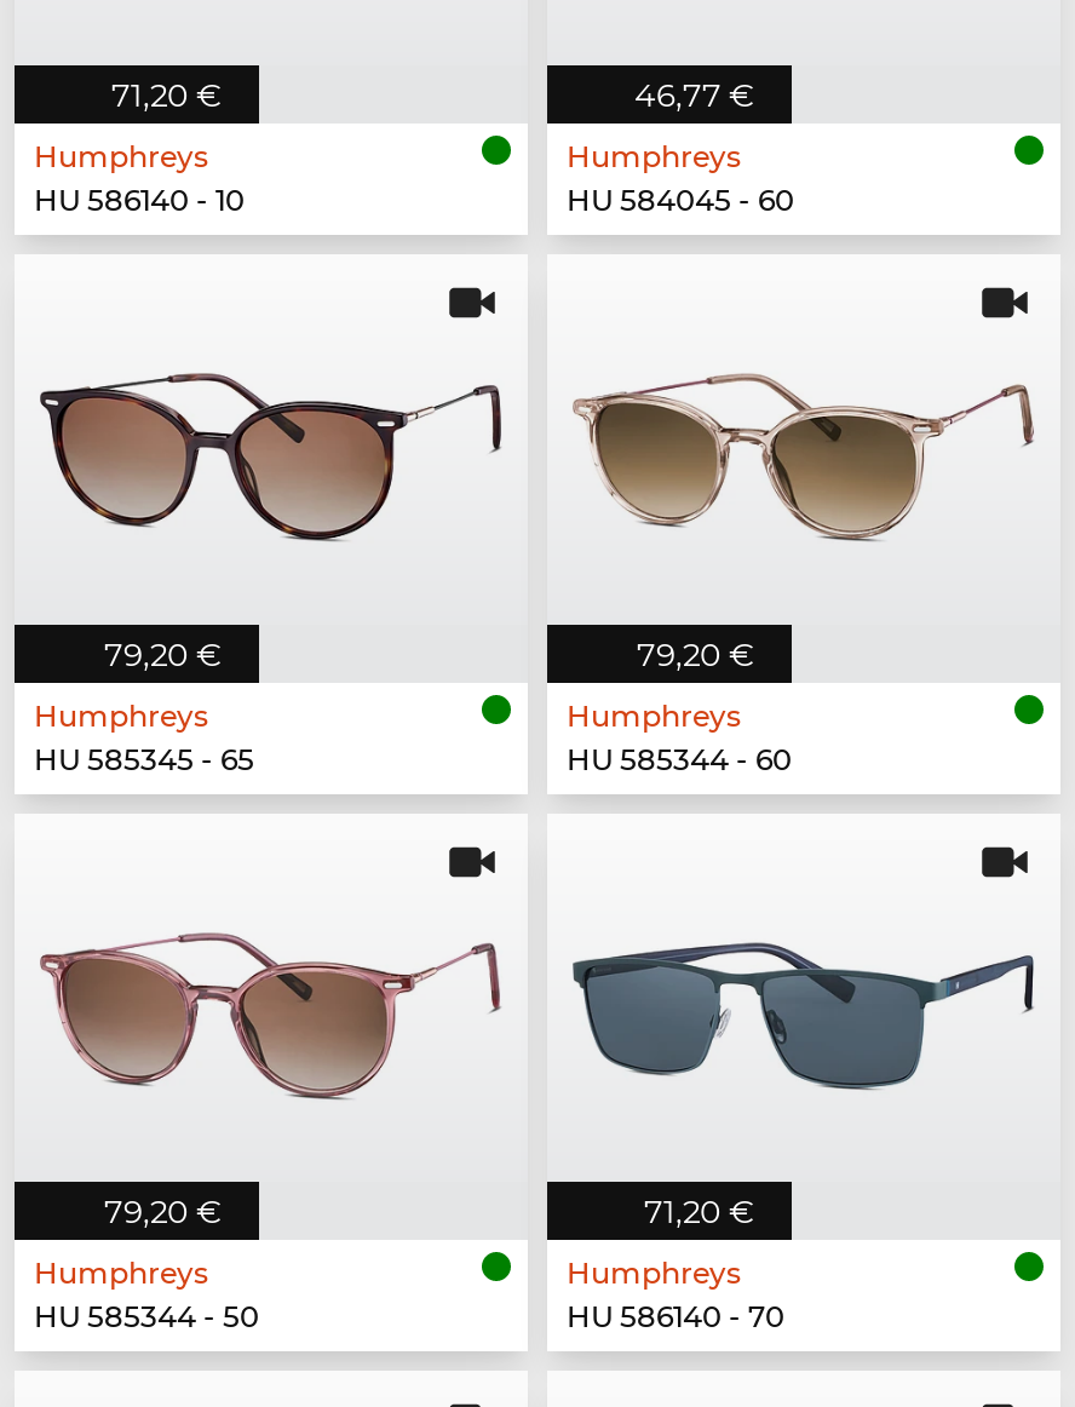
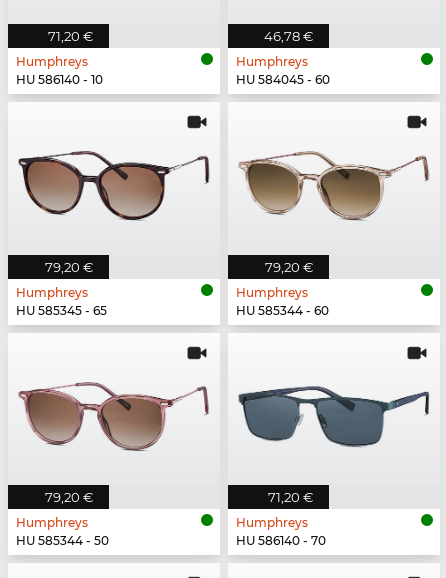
- 46,77 €
+ 46,78 €
